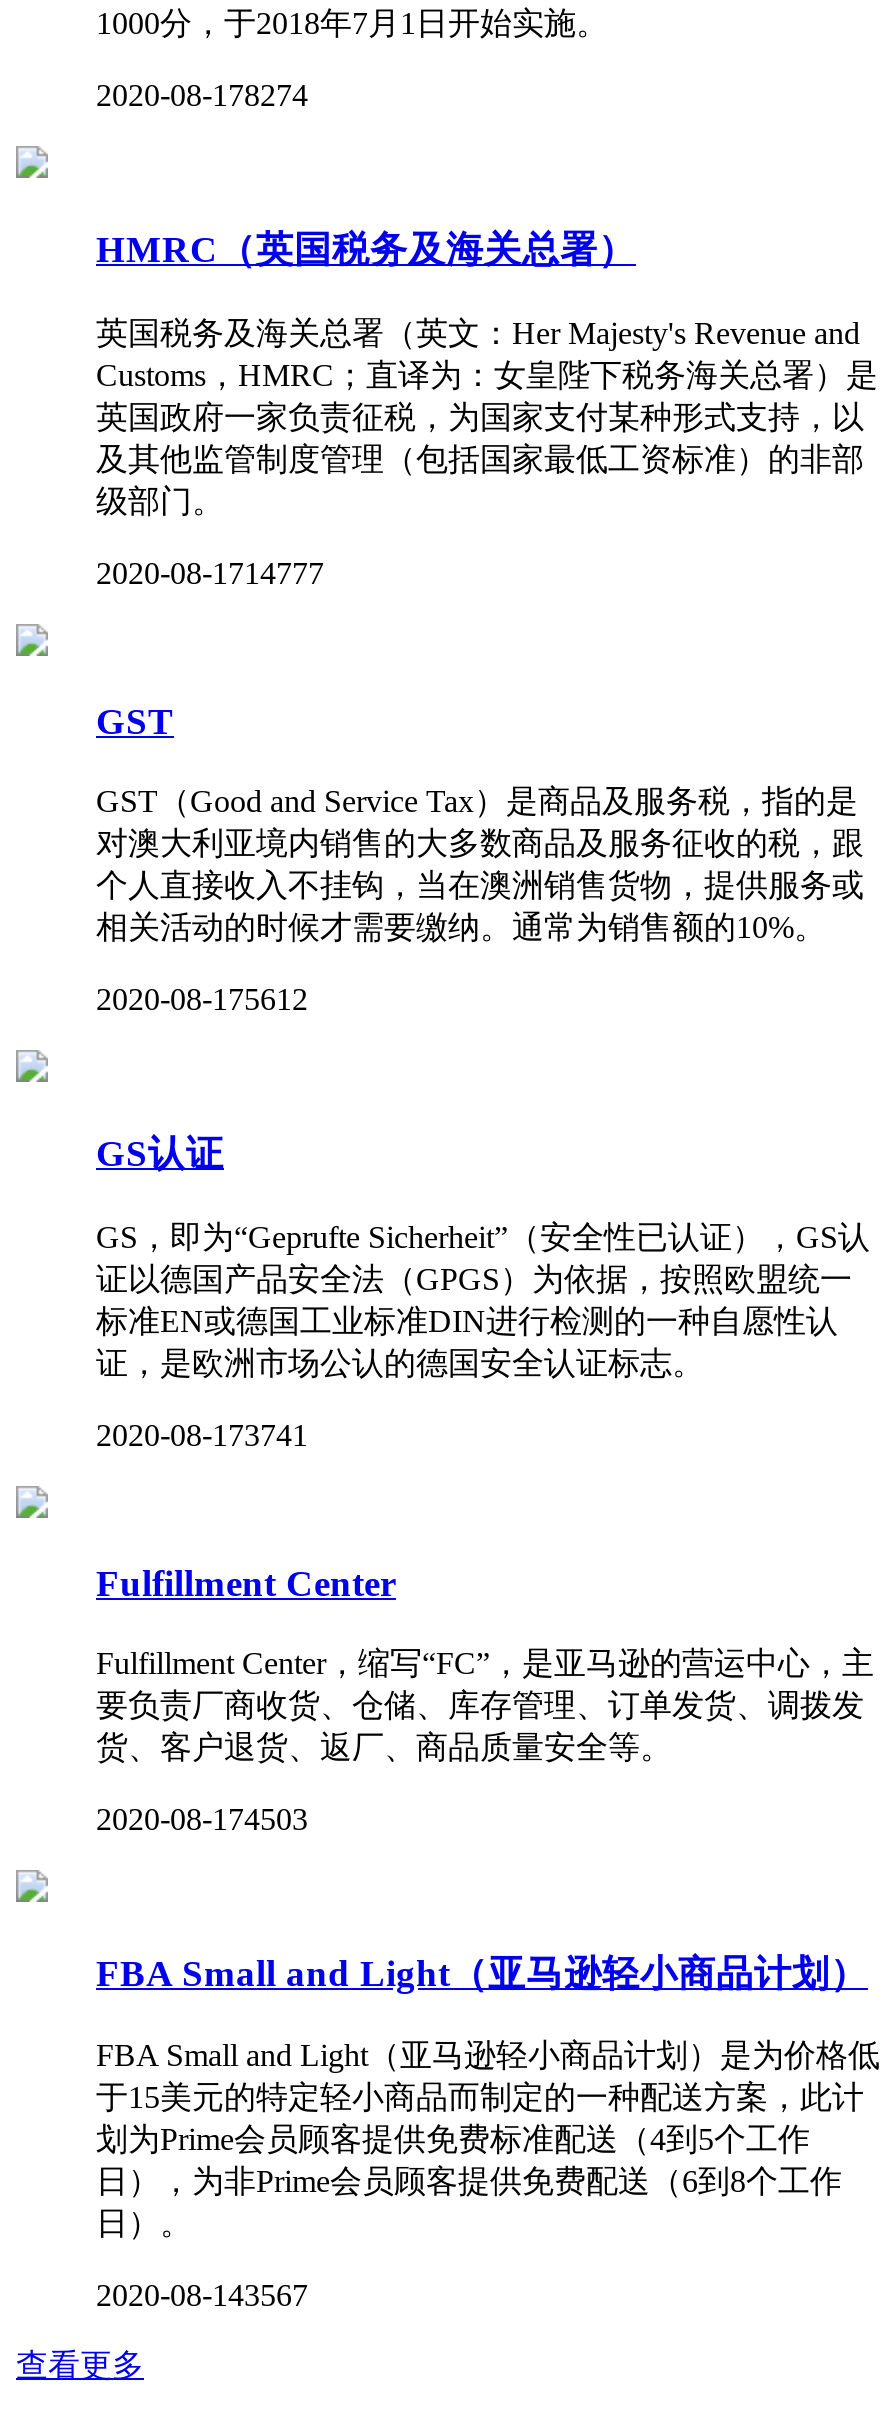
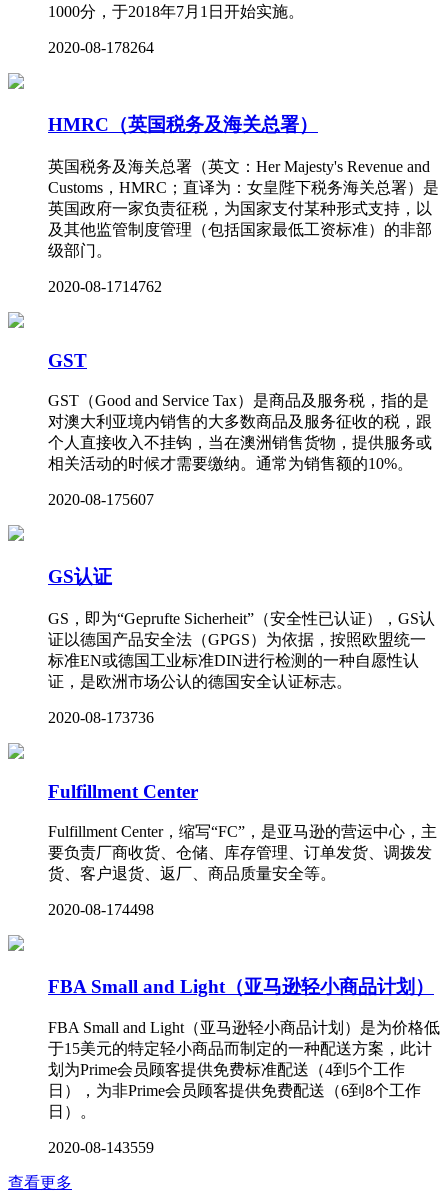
- 2020-08-178274
+ 2020-08-178264

- 2020-08-1714777
+ 2020-08-1714762

- 2020-08-175612
+ 2020-08-175607

- 2020-08-173741
+ 2020-08-173736

- 2020-08-174503
+ 2020-08-174498

- 2020-08-143567
+ 2020-08-143559
